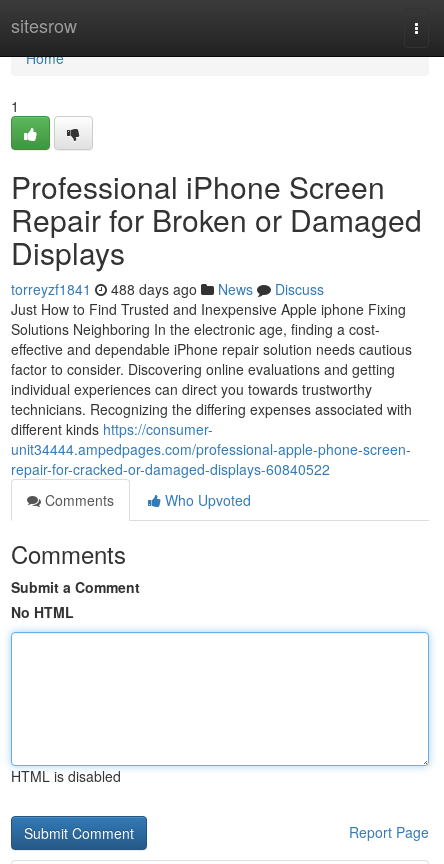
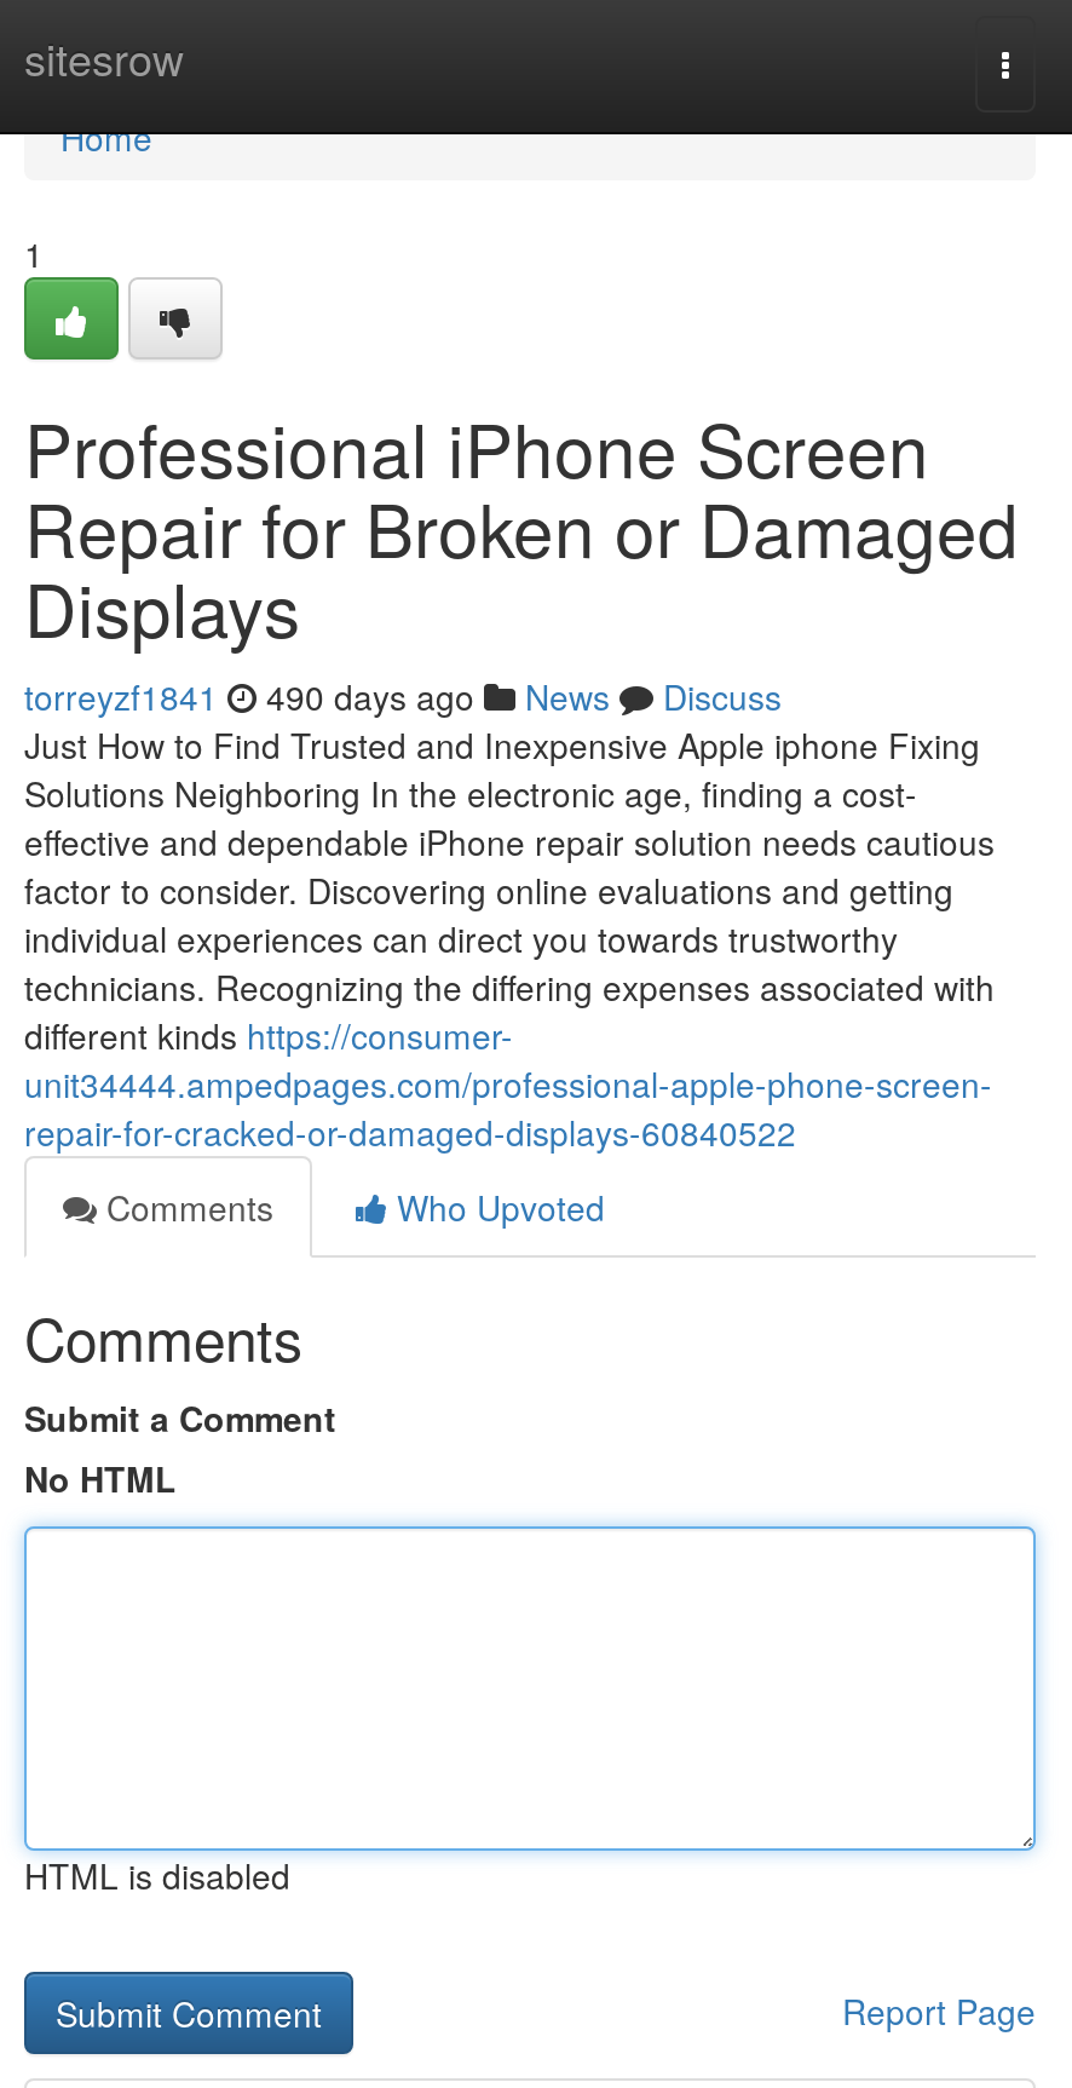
- torreyzf1841 488 days ago News Discuss
+ torreyzf1841 490 days ago News Discuss
